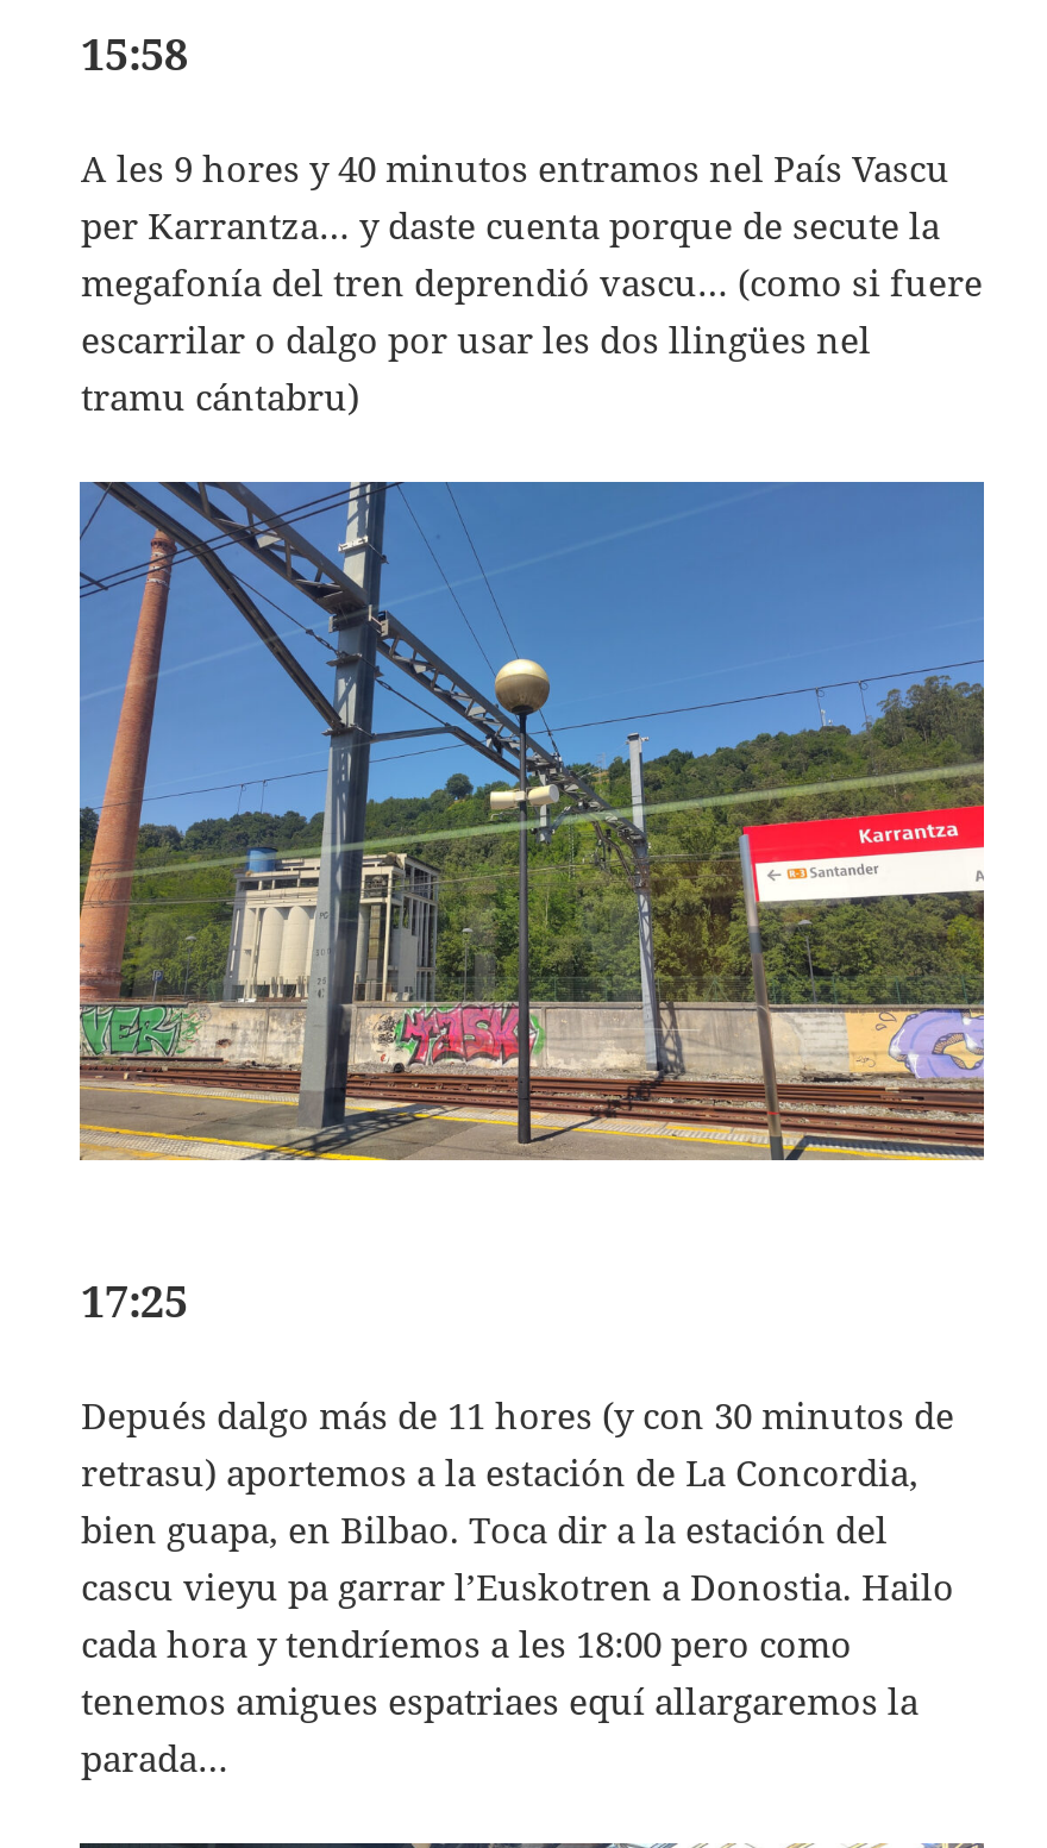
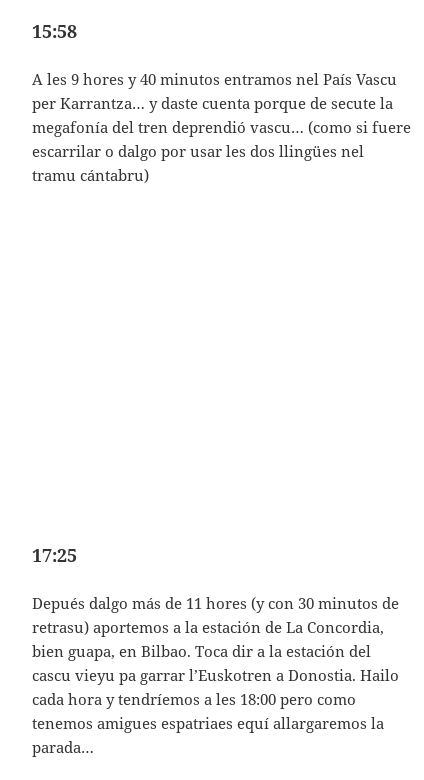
- [image]
